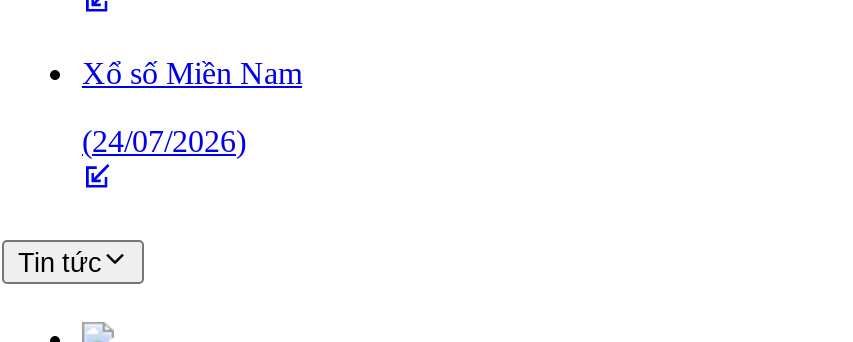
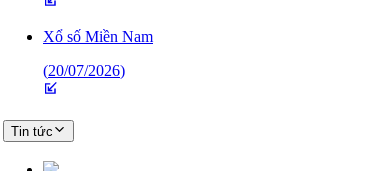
- (24/07/2026)
+ (20/07/2026)
